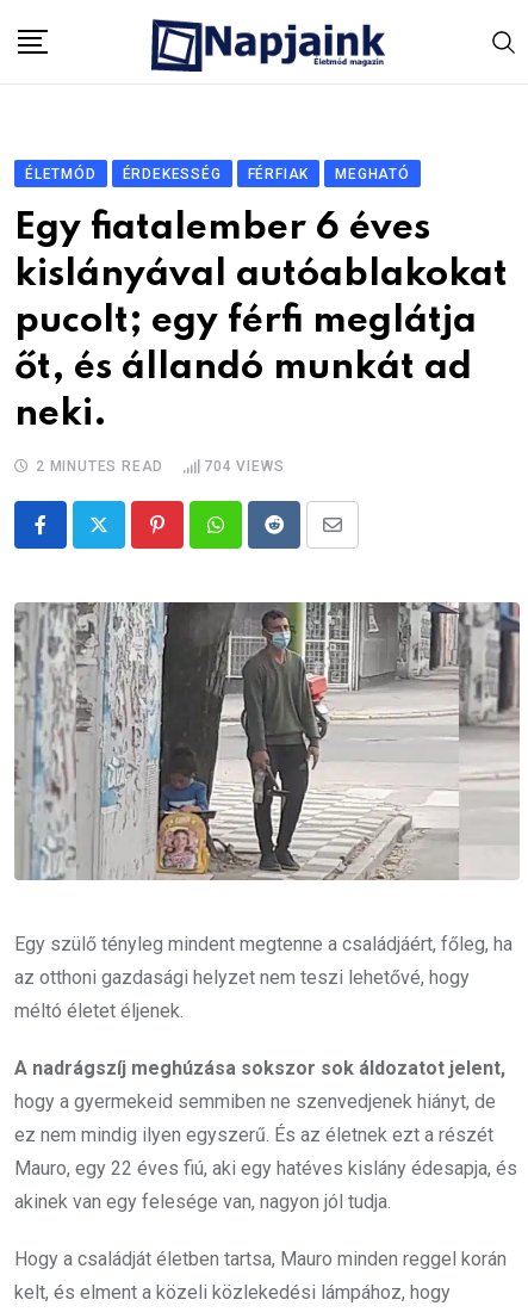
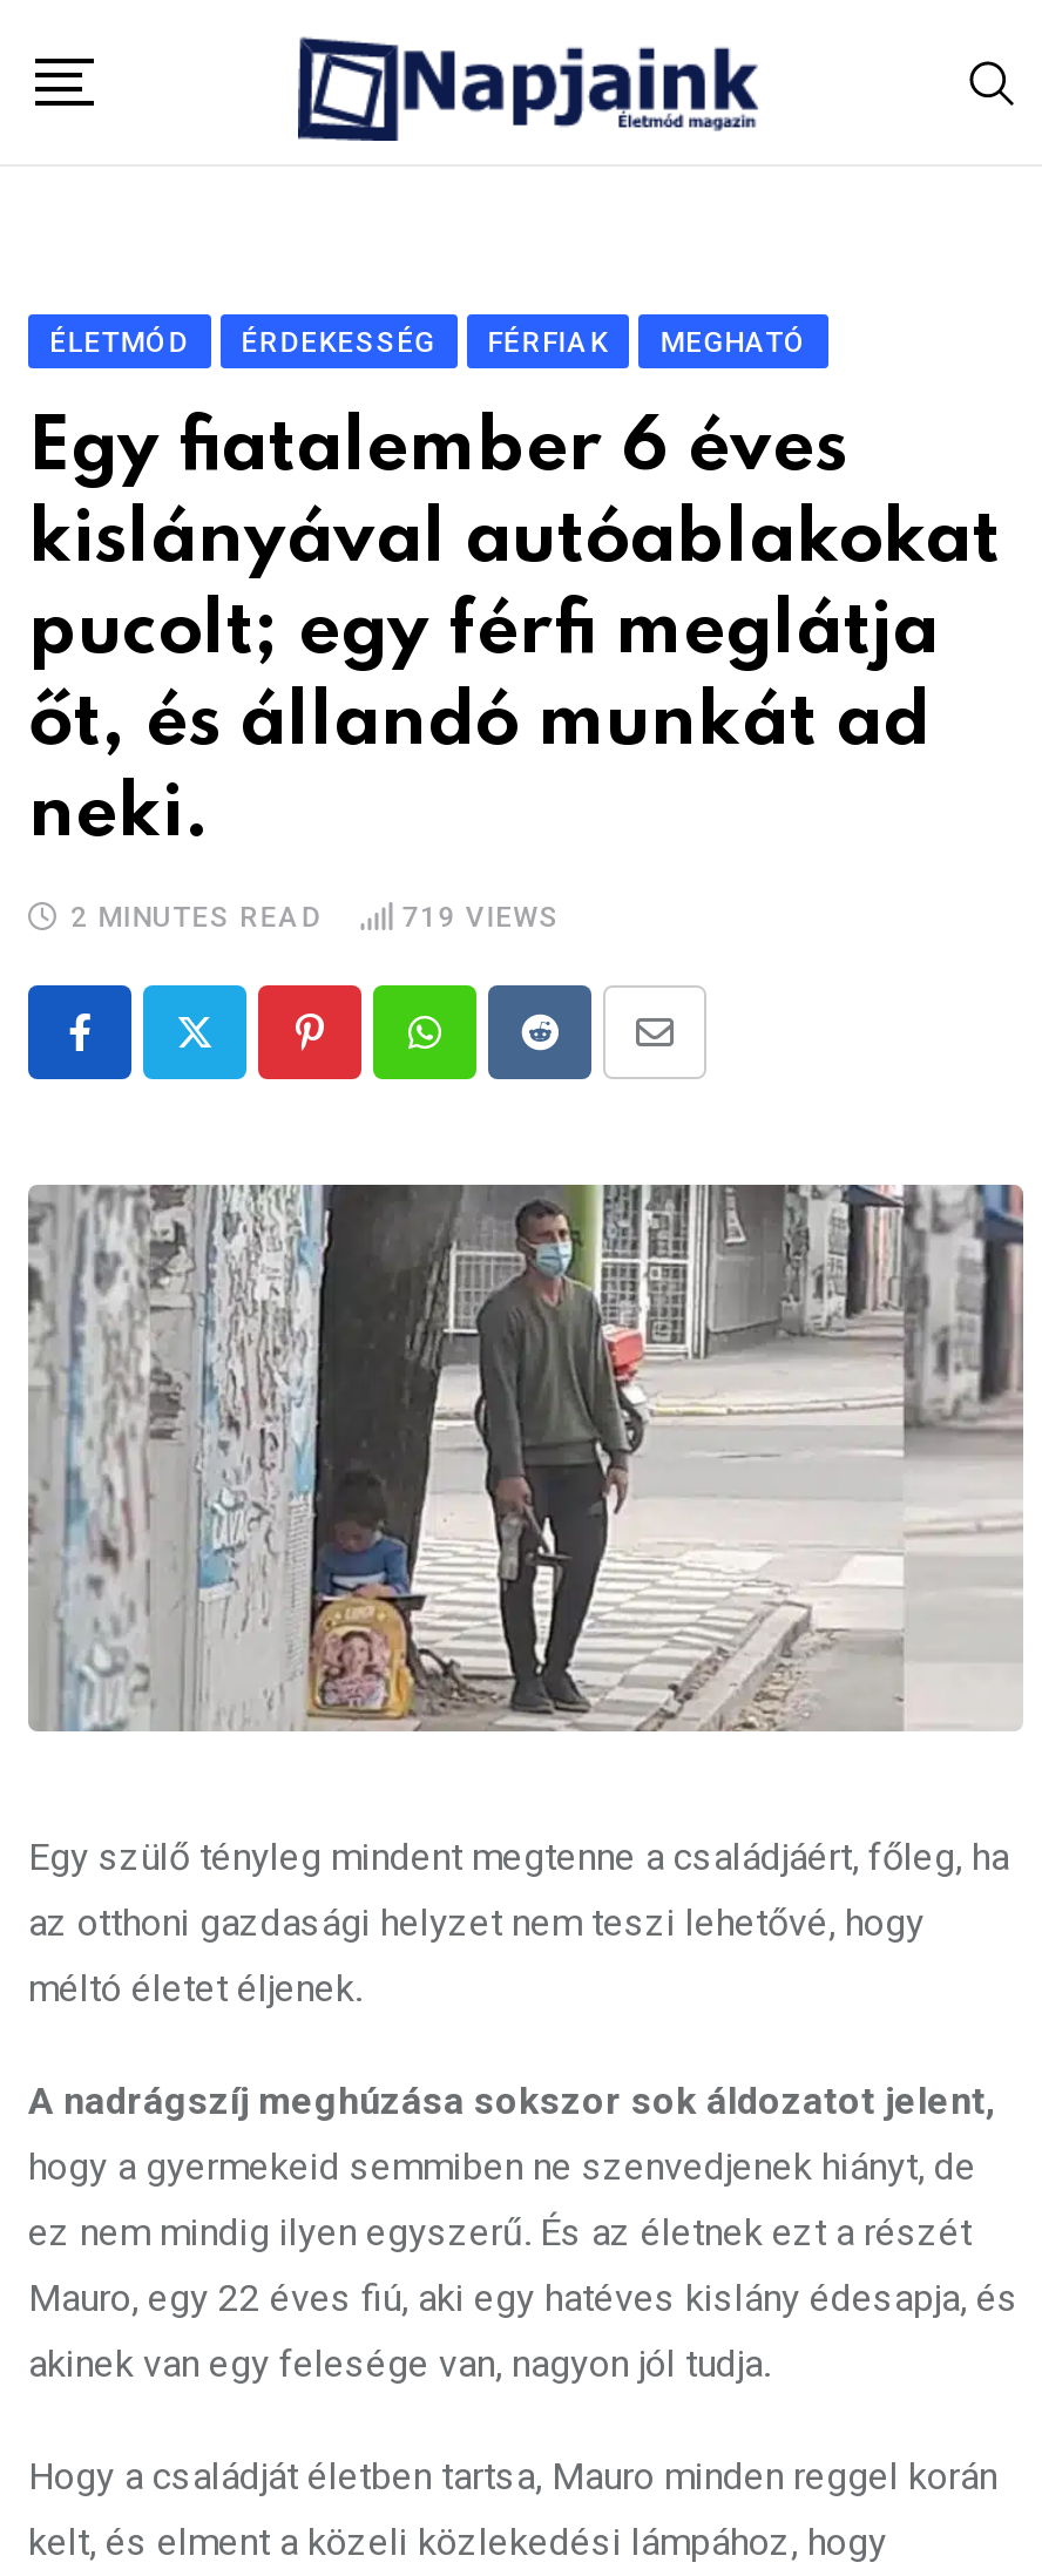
- 704 VIEWS
+ 719 VIEWS
